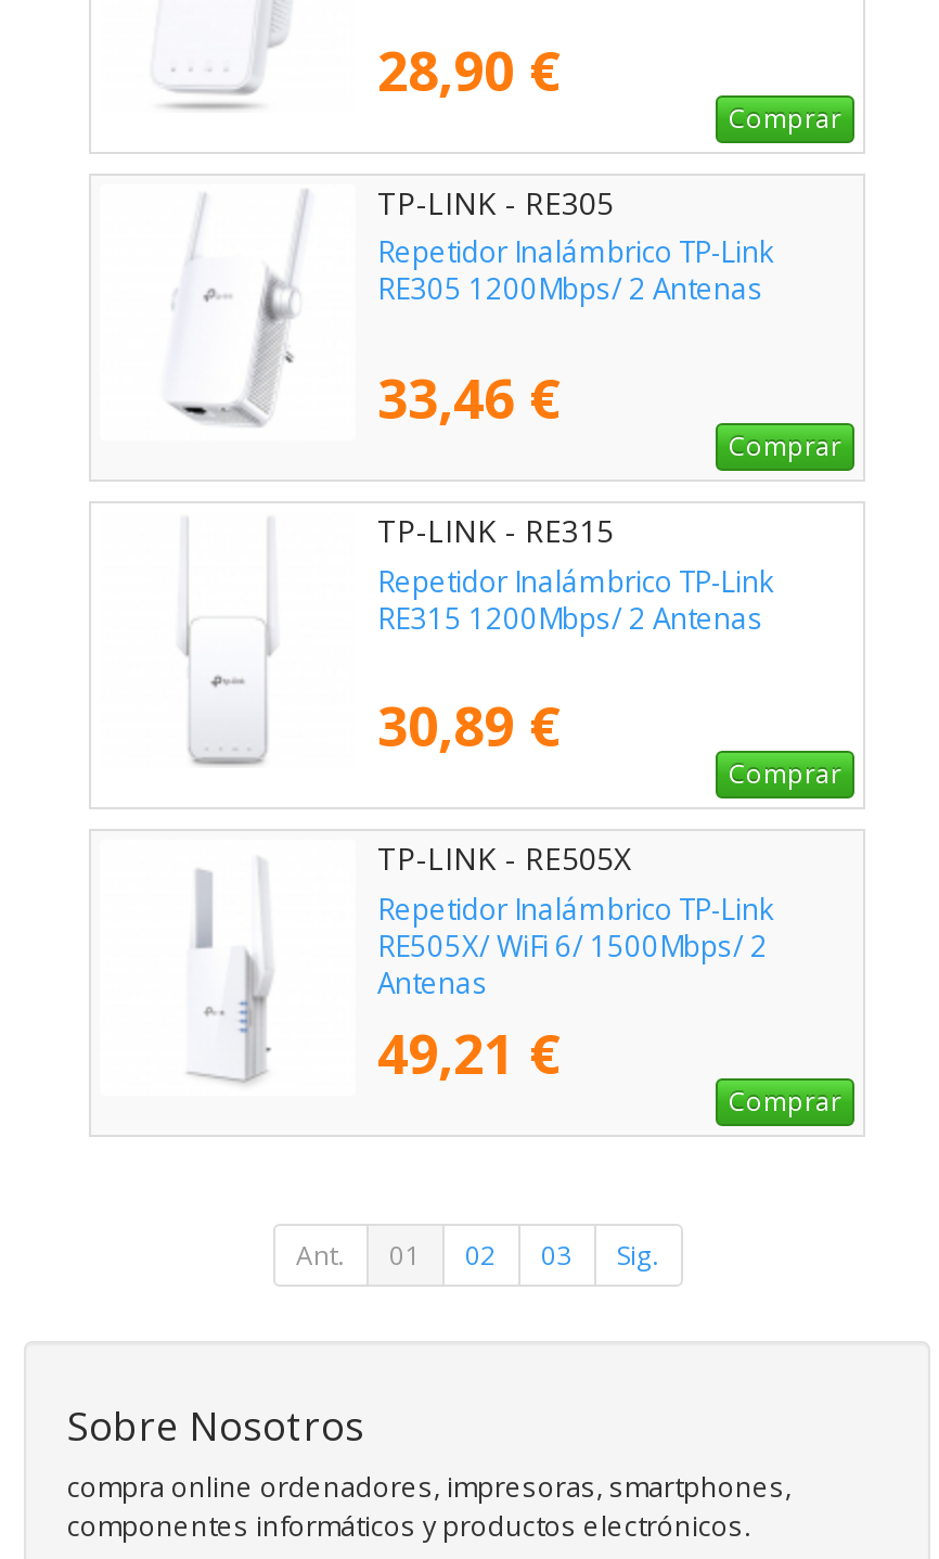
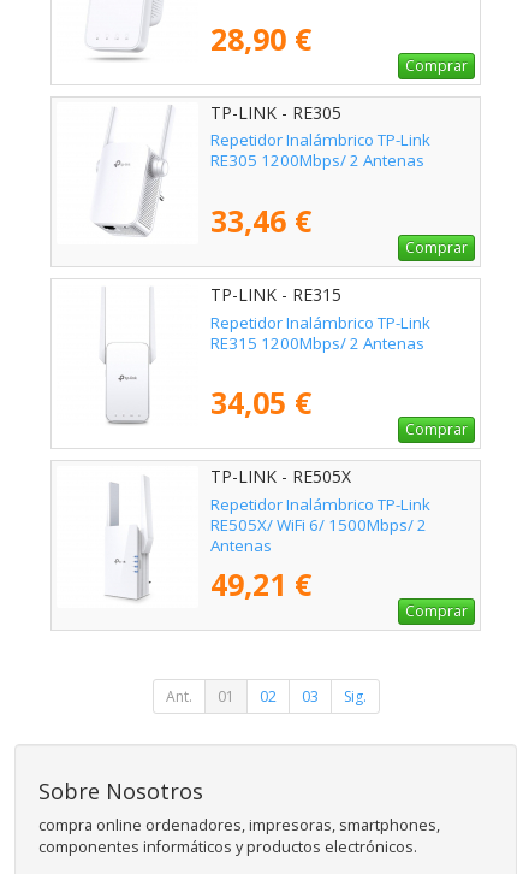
- 30,89 €
+ 34,05 €
